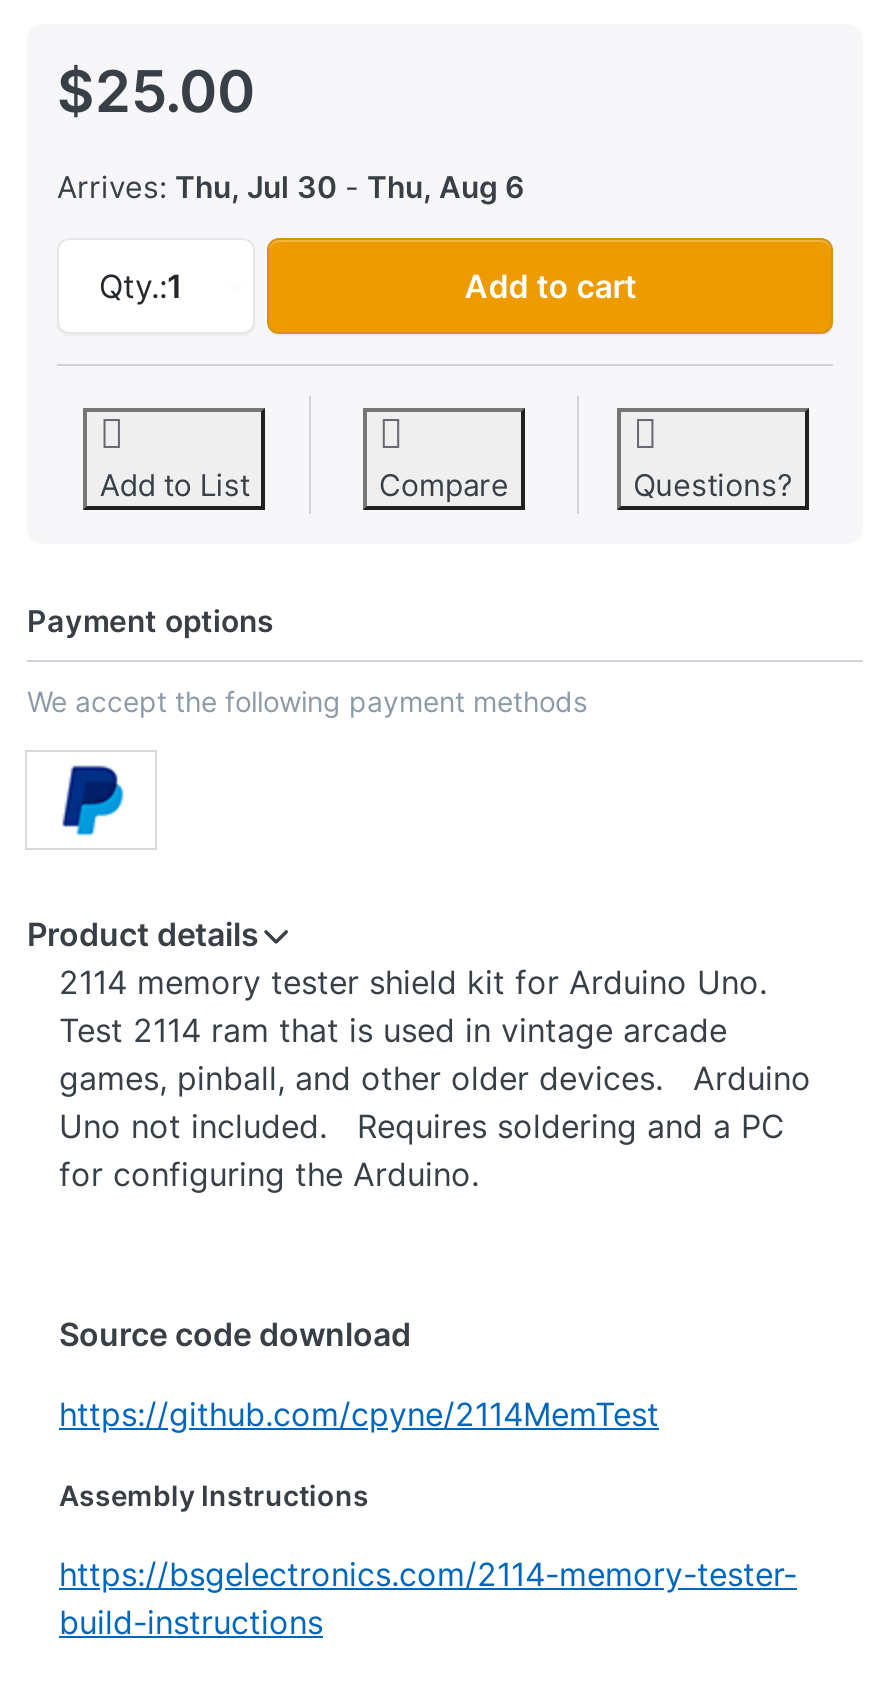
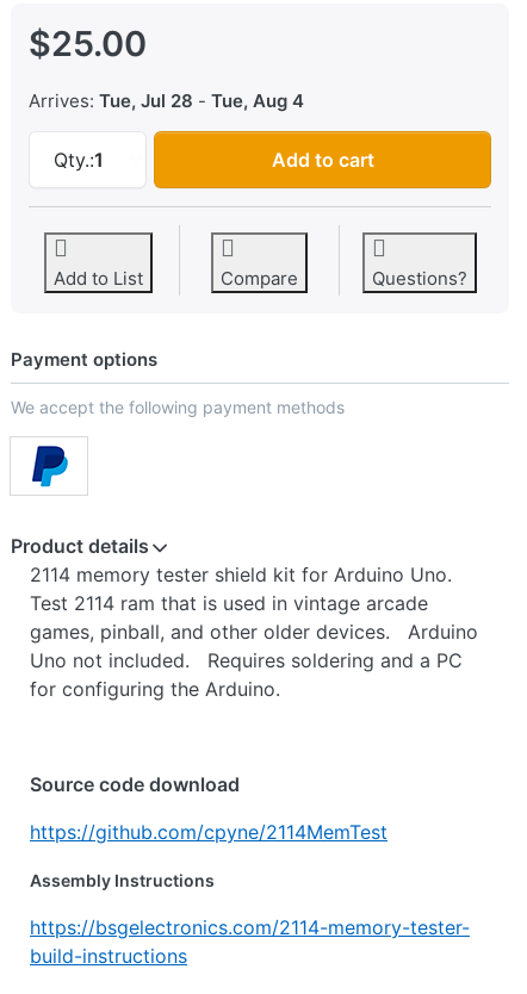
- Arrives: Thu, Jul 30 - Thu, Aug 6
+ Arrives: Tue, Jul 28 - Tue, Aug 4
